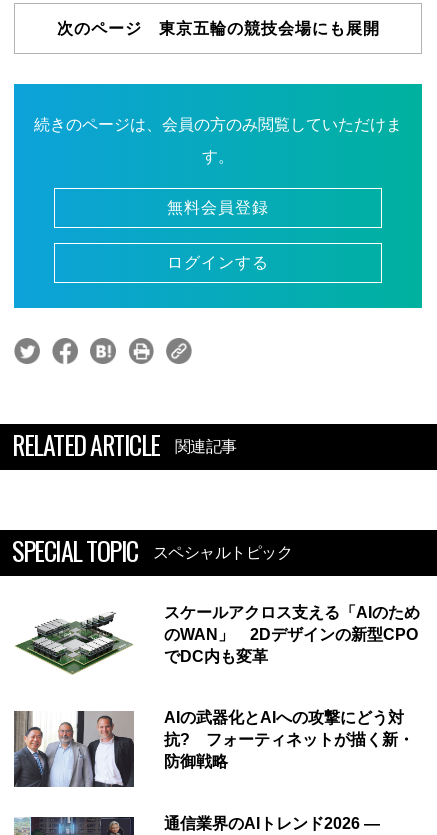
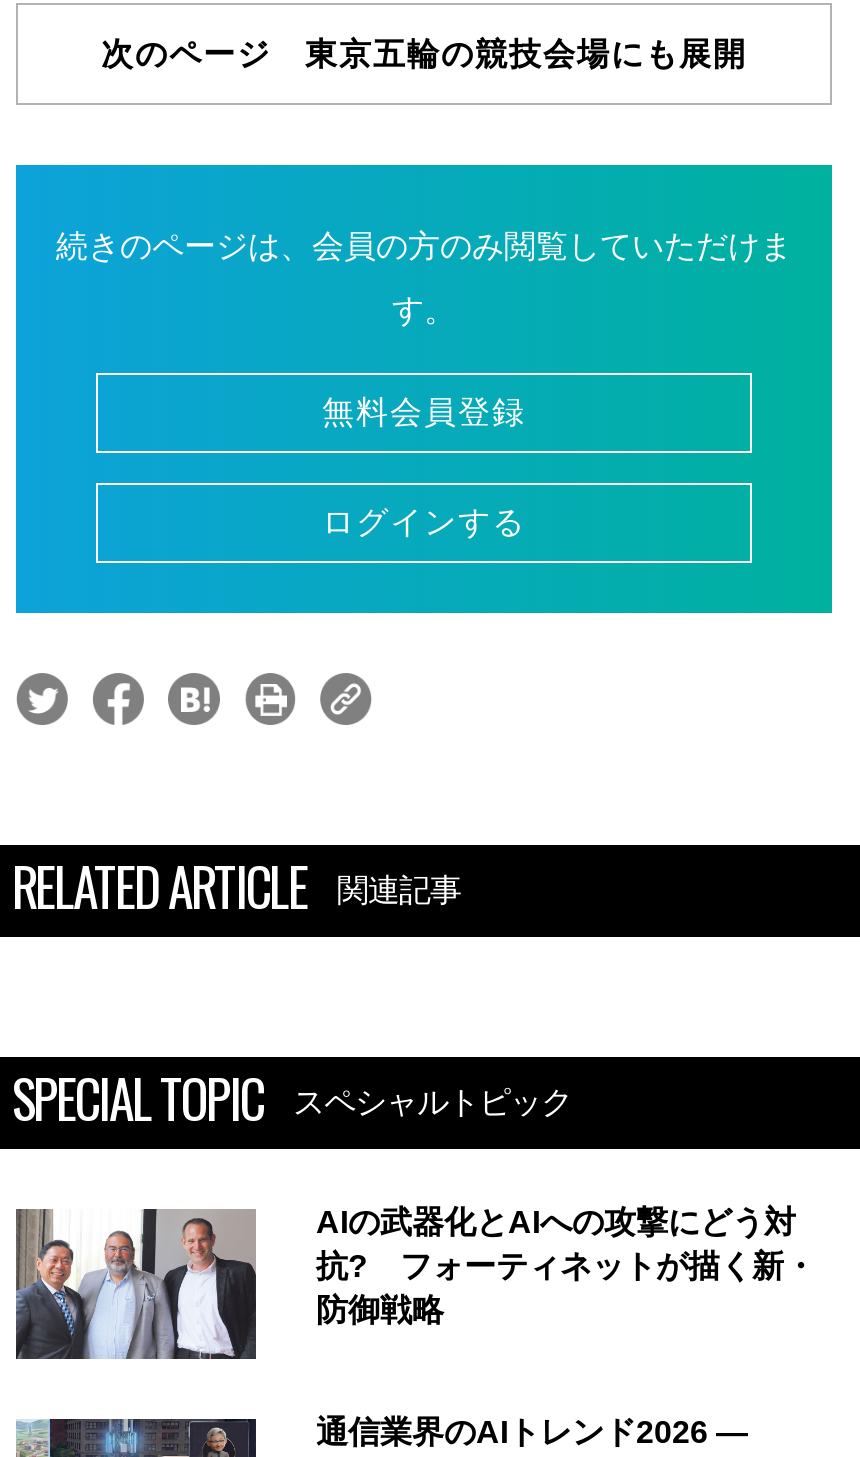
- [image]
- スケールアクロス支える「AIのため
- のWAN」 2Dデザインの新型CPO
- でDC内も変革
